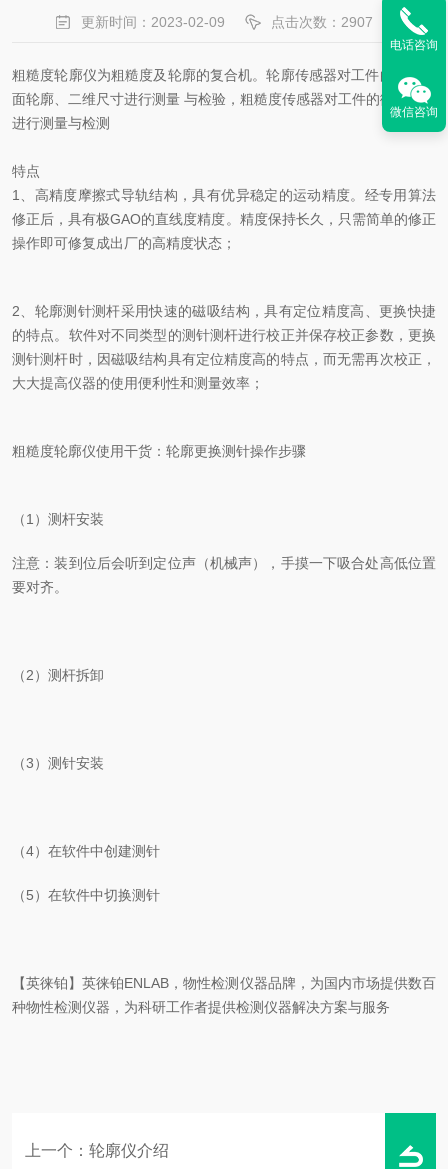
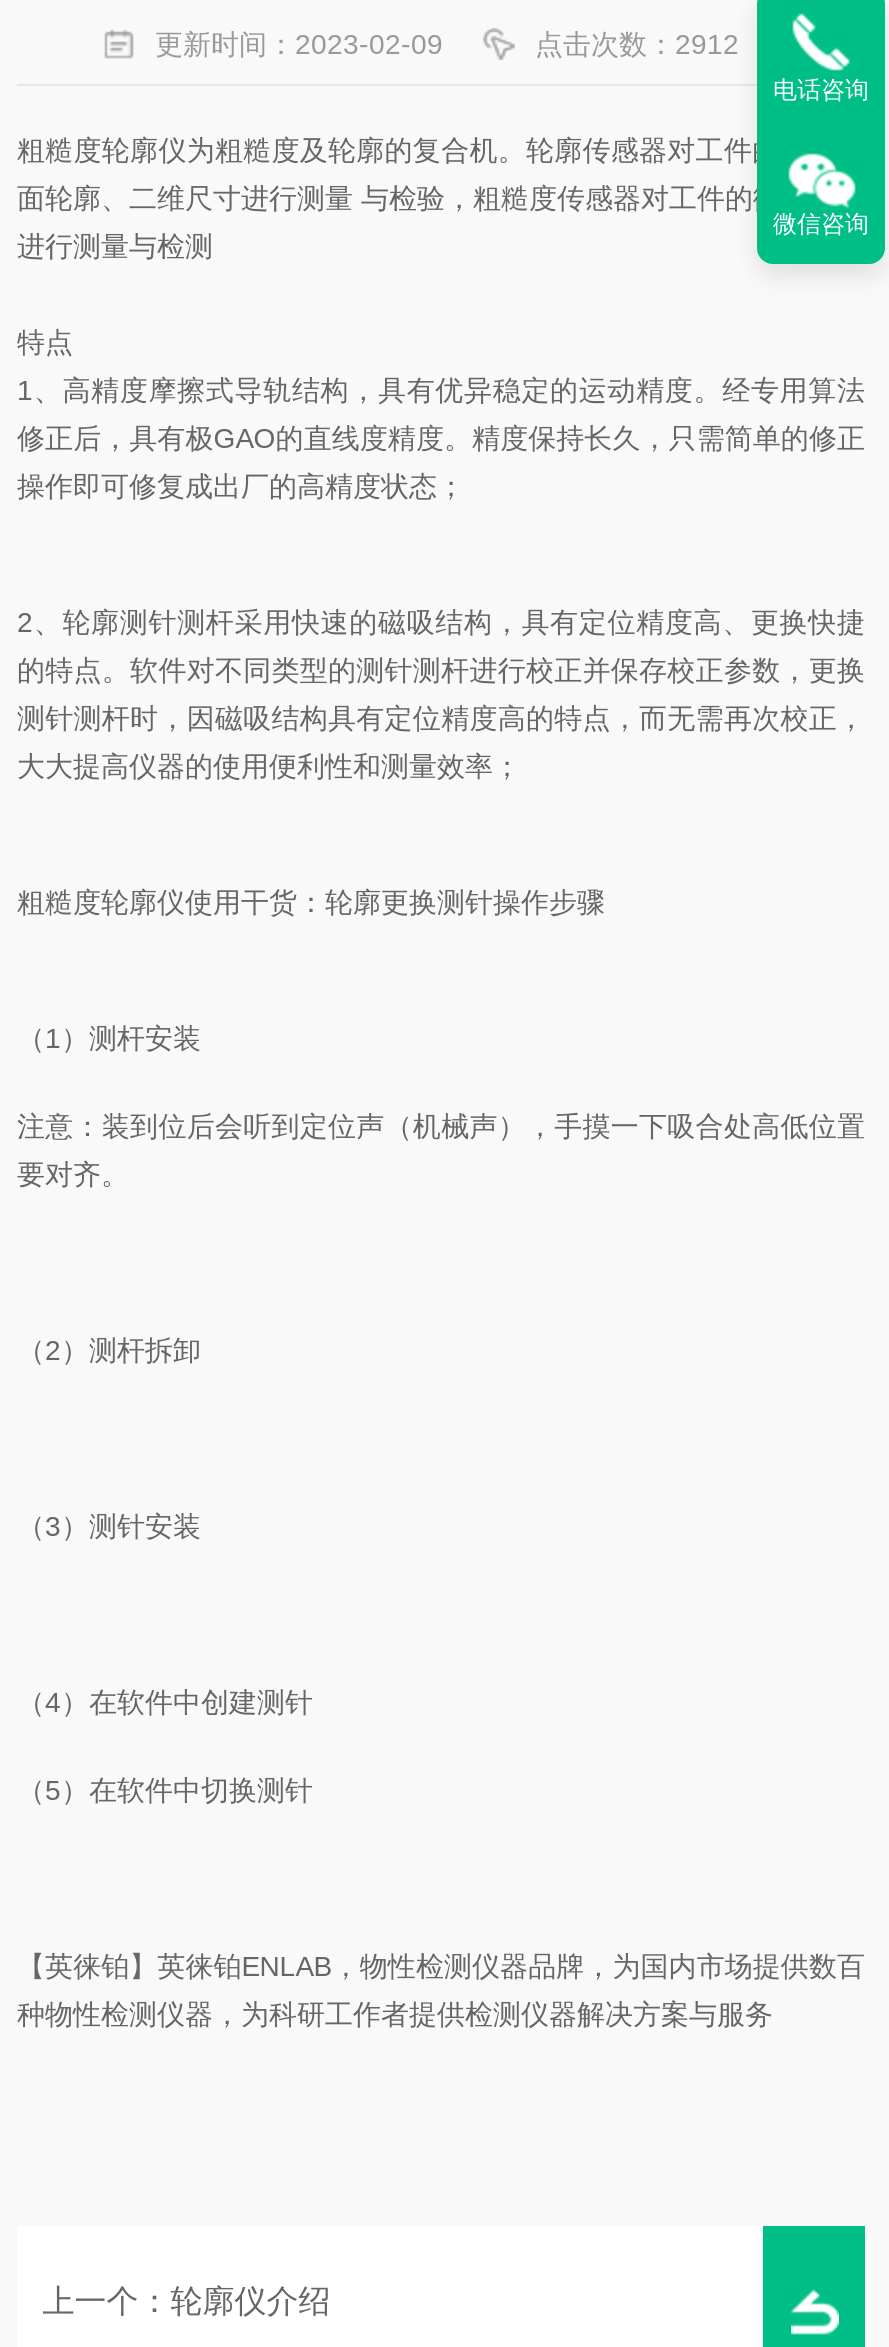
- 点击次数：2907
+ 点击次数：2912
